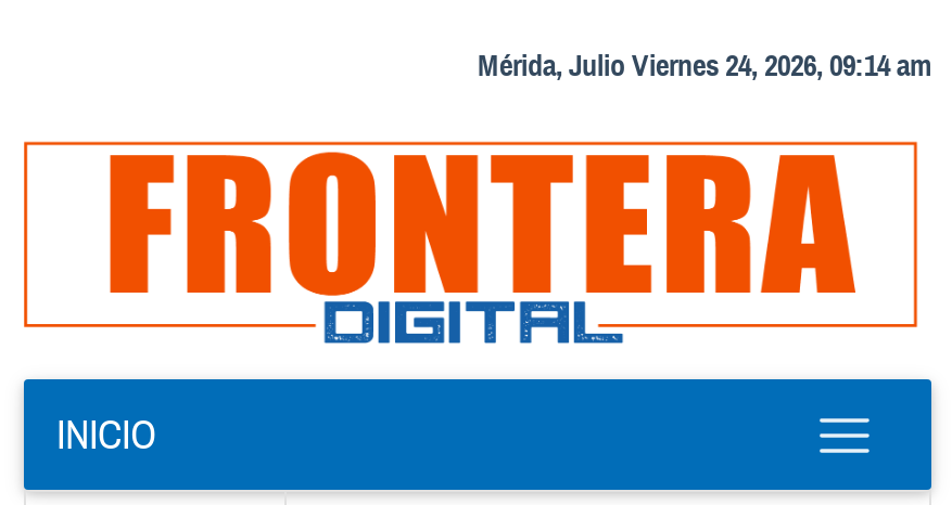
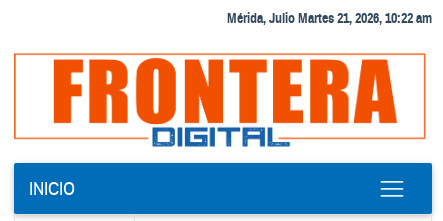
- Mérida, Julio Viernes 24, 2026, 09:14 am
+ Mérida, Julio Martes 21, 2026, 10:22 am
